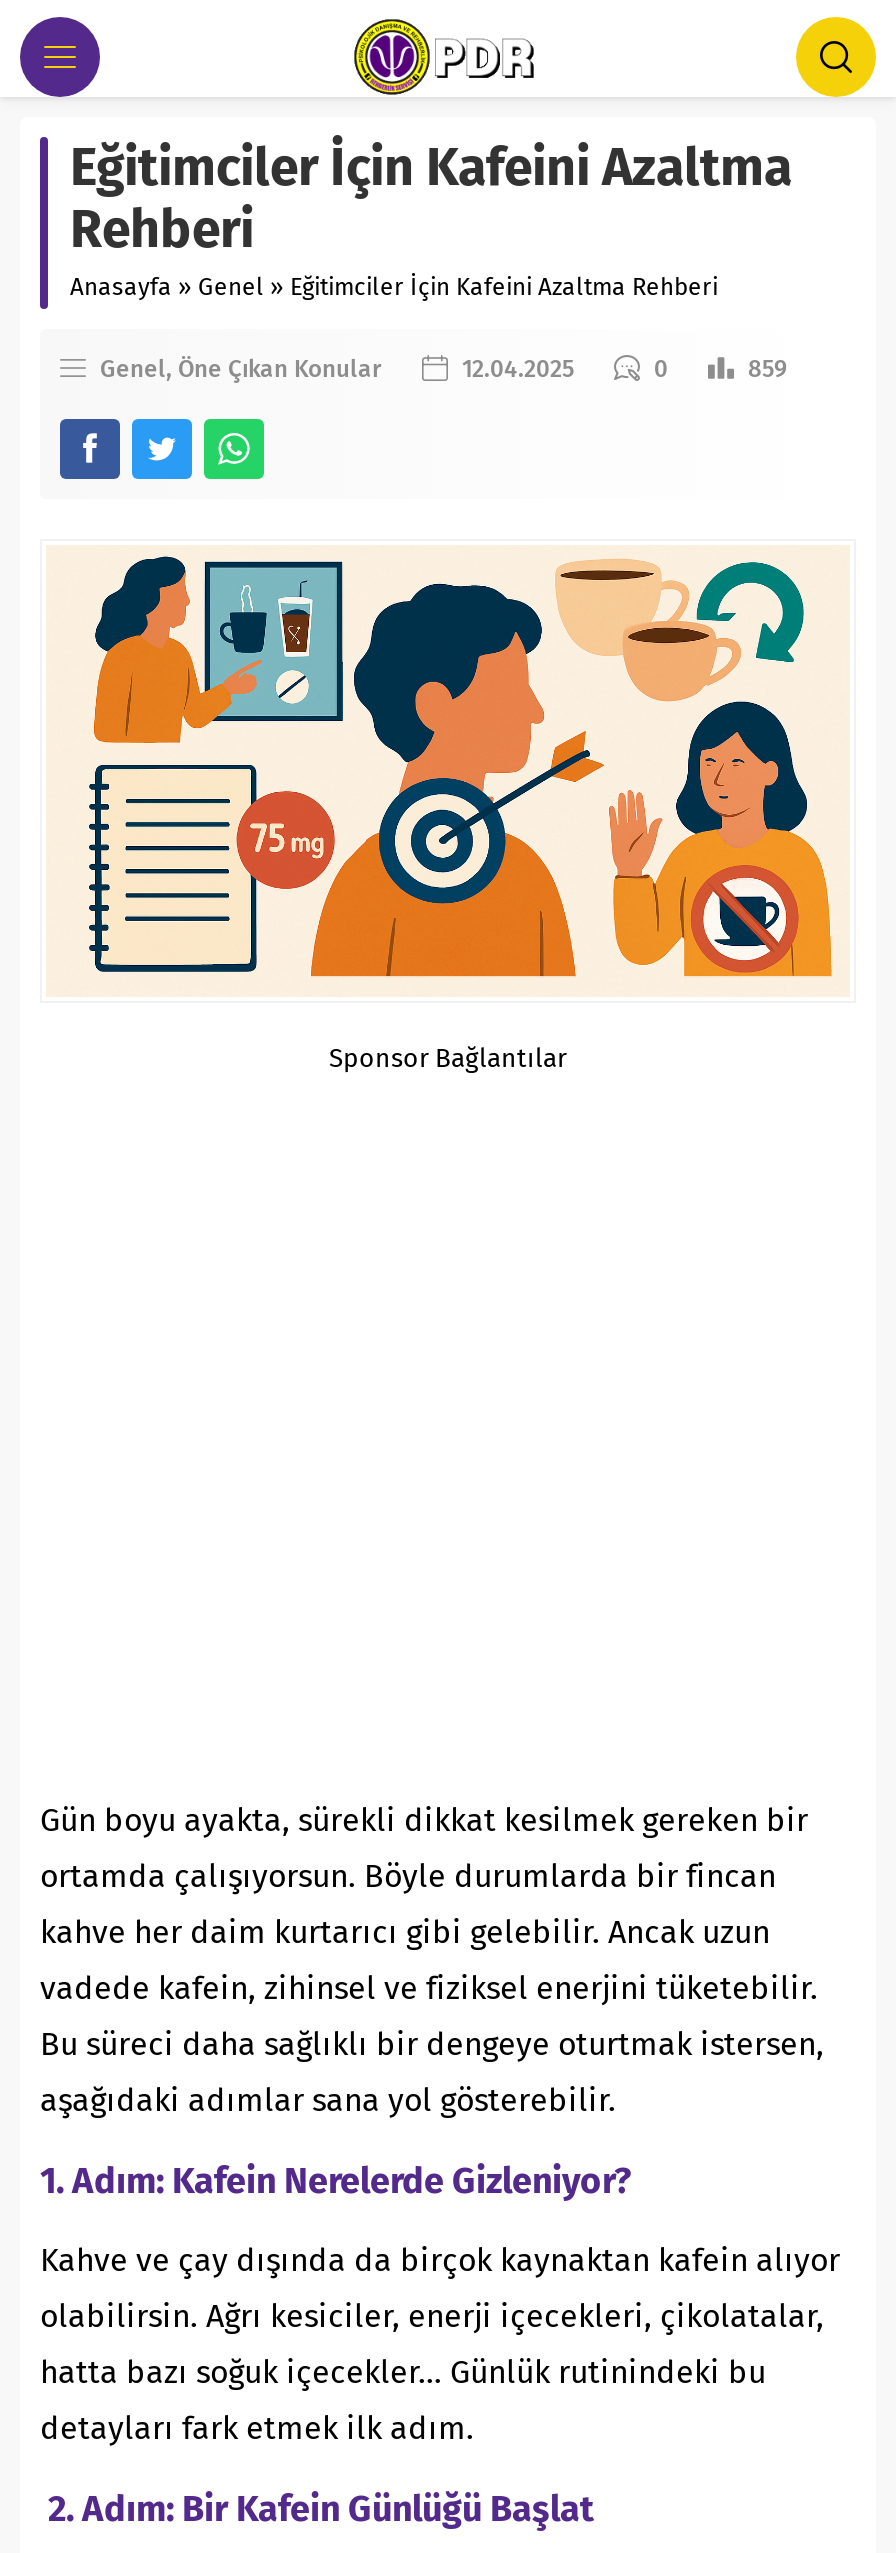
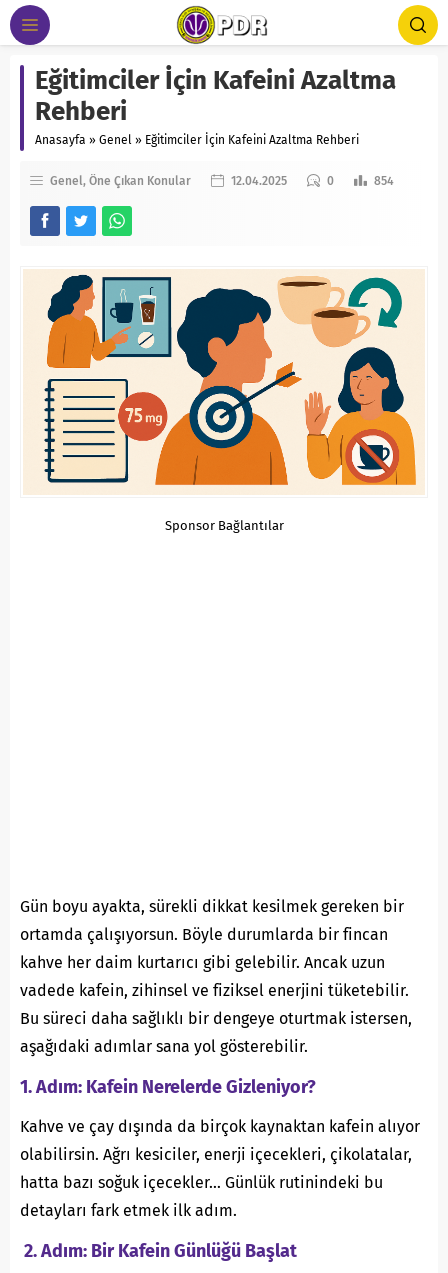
- 859
+ 854
